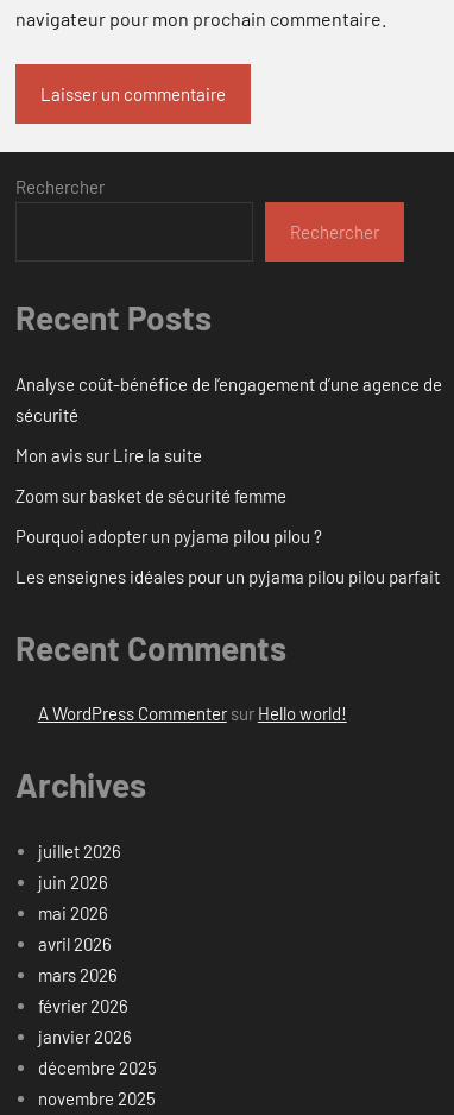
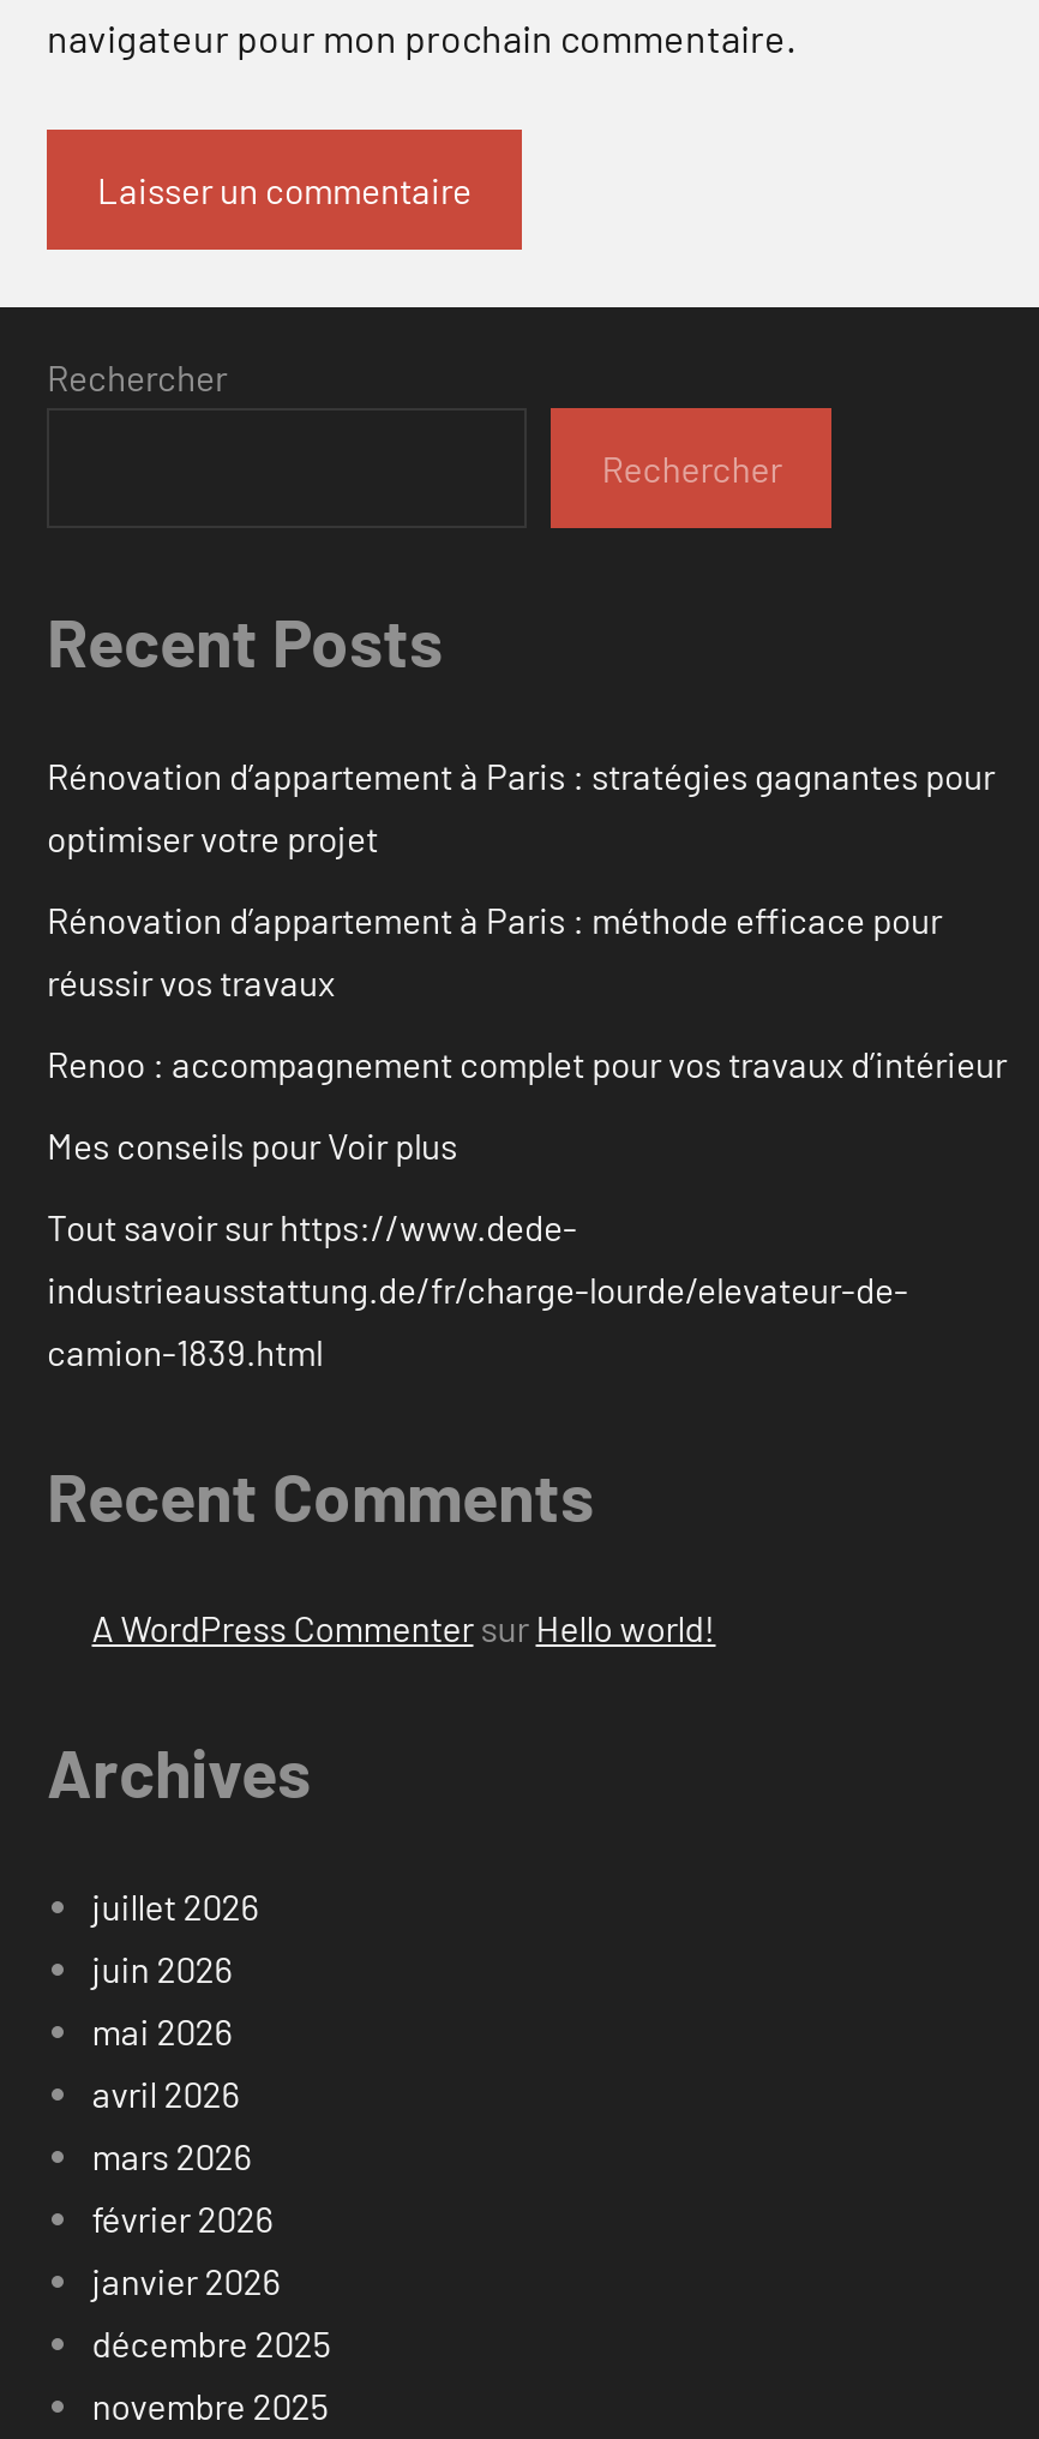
- Analyse coût-bénéfice de l’engagement d’une agence de
- sécurité
+ Rénovation d’appartement à Paris : stratégies gagnantes pour
+ optimiser votre projet

- Mon avis sur Lire la suite
+ Rénovation d’appartement à Paris : méthode efficace pour
+ réussir vos travaux

- Zoom sur basket de sécurité femme
+ Renoo : accompagnement complet pour vos travaux d’intérieur

- Pourquoi adopter un pyjama pilou pilou ?
+ Mes conseils pour Voir plus

- Les enseignes idéales pour un pyjama pilou pilou parfait
+ Tout savoir sur https://www.dede-
+ industrieausstattung.de/fr/charge-lourde/elevateur-de-
+ camion-1839.html
